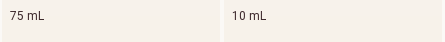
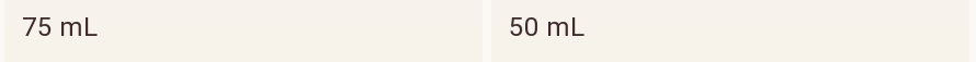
- 10 mL
+ 50 mL
